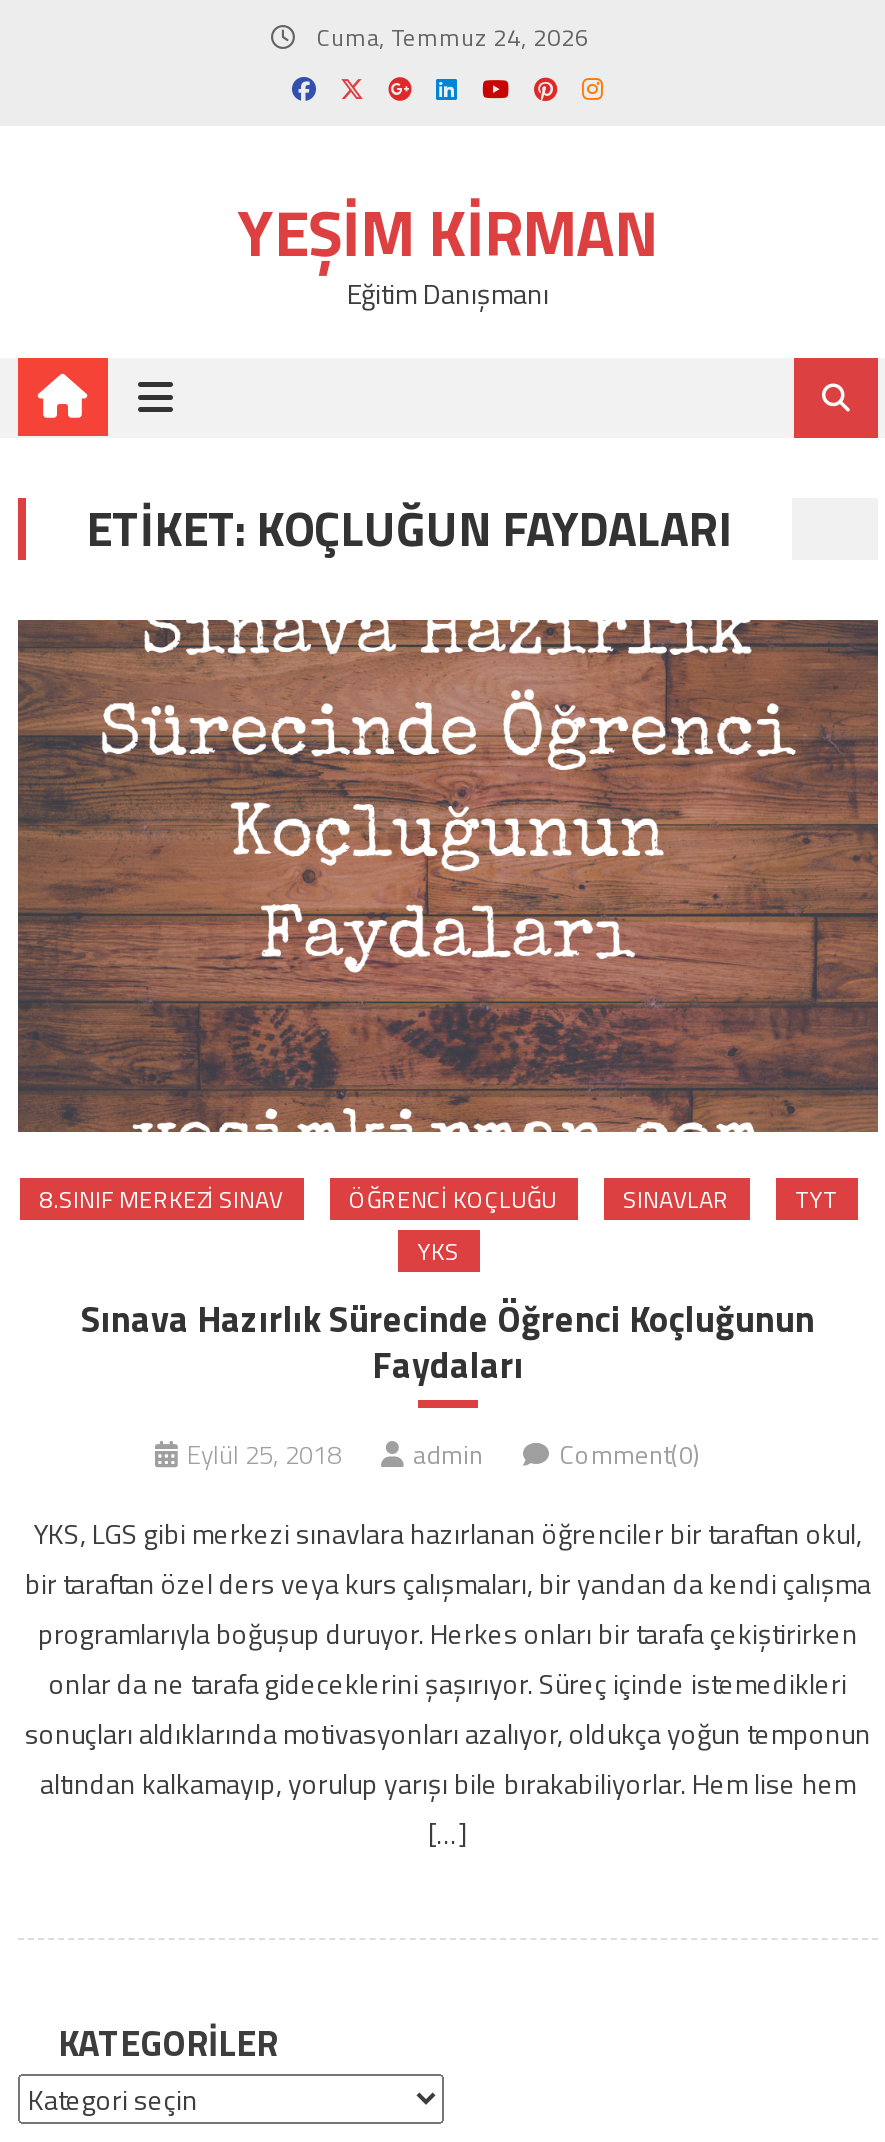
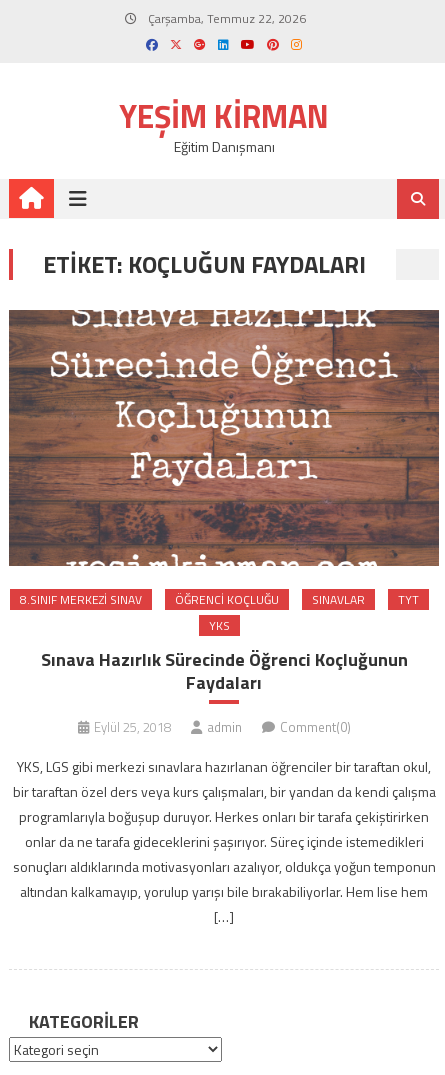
- Cuma, Temmuz 24, 2026
+ Çarşamba, Temmuz 22, 2026
